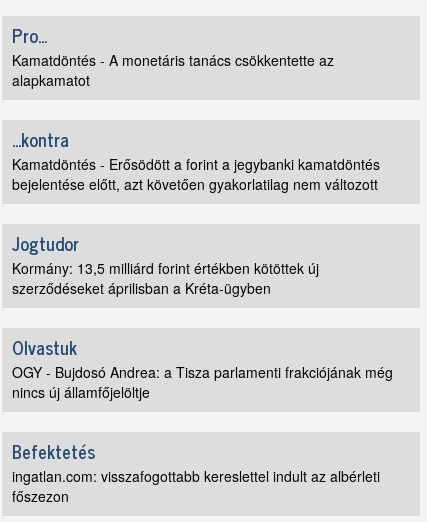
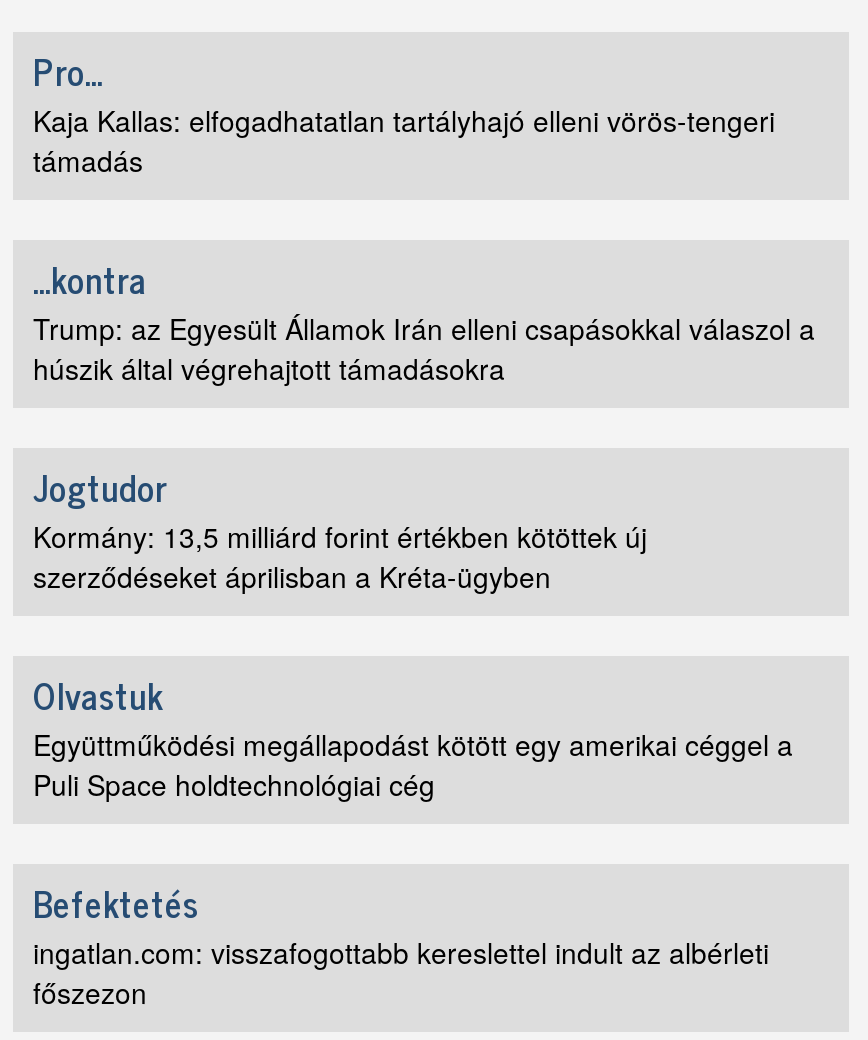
- Kamatdöntés - A monetáris tanács csökkentette az
- alapkamatot
+ Kaja Kallas: elfogadhatatlan tartályhajó elleni vörös-tengeri
+ támadás

- Kamatdöntés - Erősödött a forint a jegybanki kamatdöntés
- bejelentése előtt, azt követően gyakorlatilag nem változott
+ Trump: az Egyesült Államok Irán elleni csapásokkal válaszol a
+ húszik által végrehajtott támadásokra

- OGY - Bujdosó Andrea: a Tisza parlamenti frakciójának még
- nincs új államfőjelöltje
+ Együttműködési megállapodást kötött egy amerikai céggel a
+ Puli Space holdtechnológiai cég
